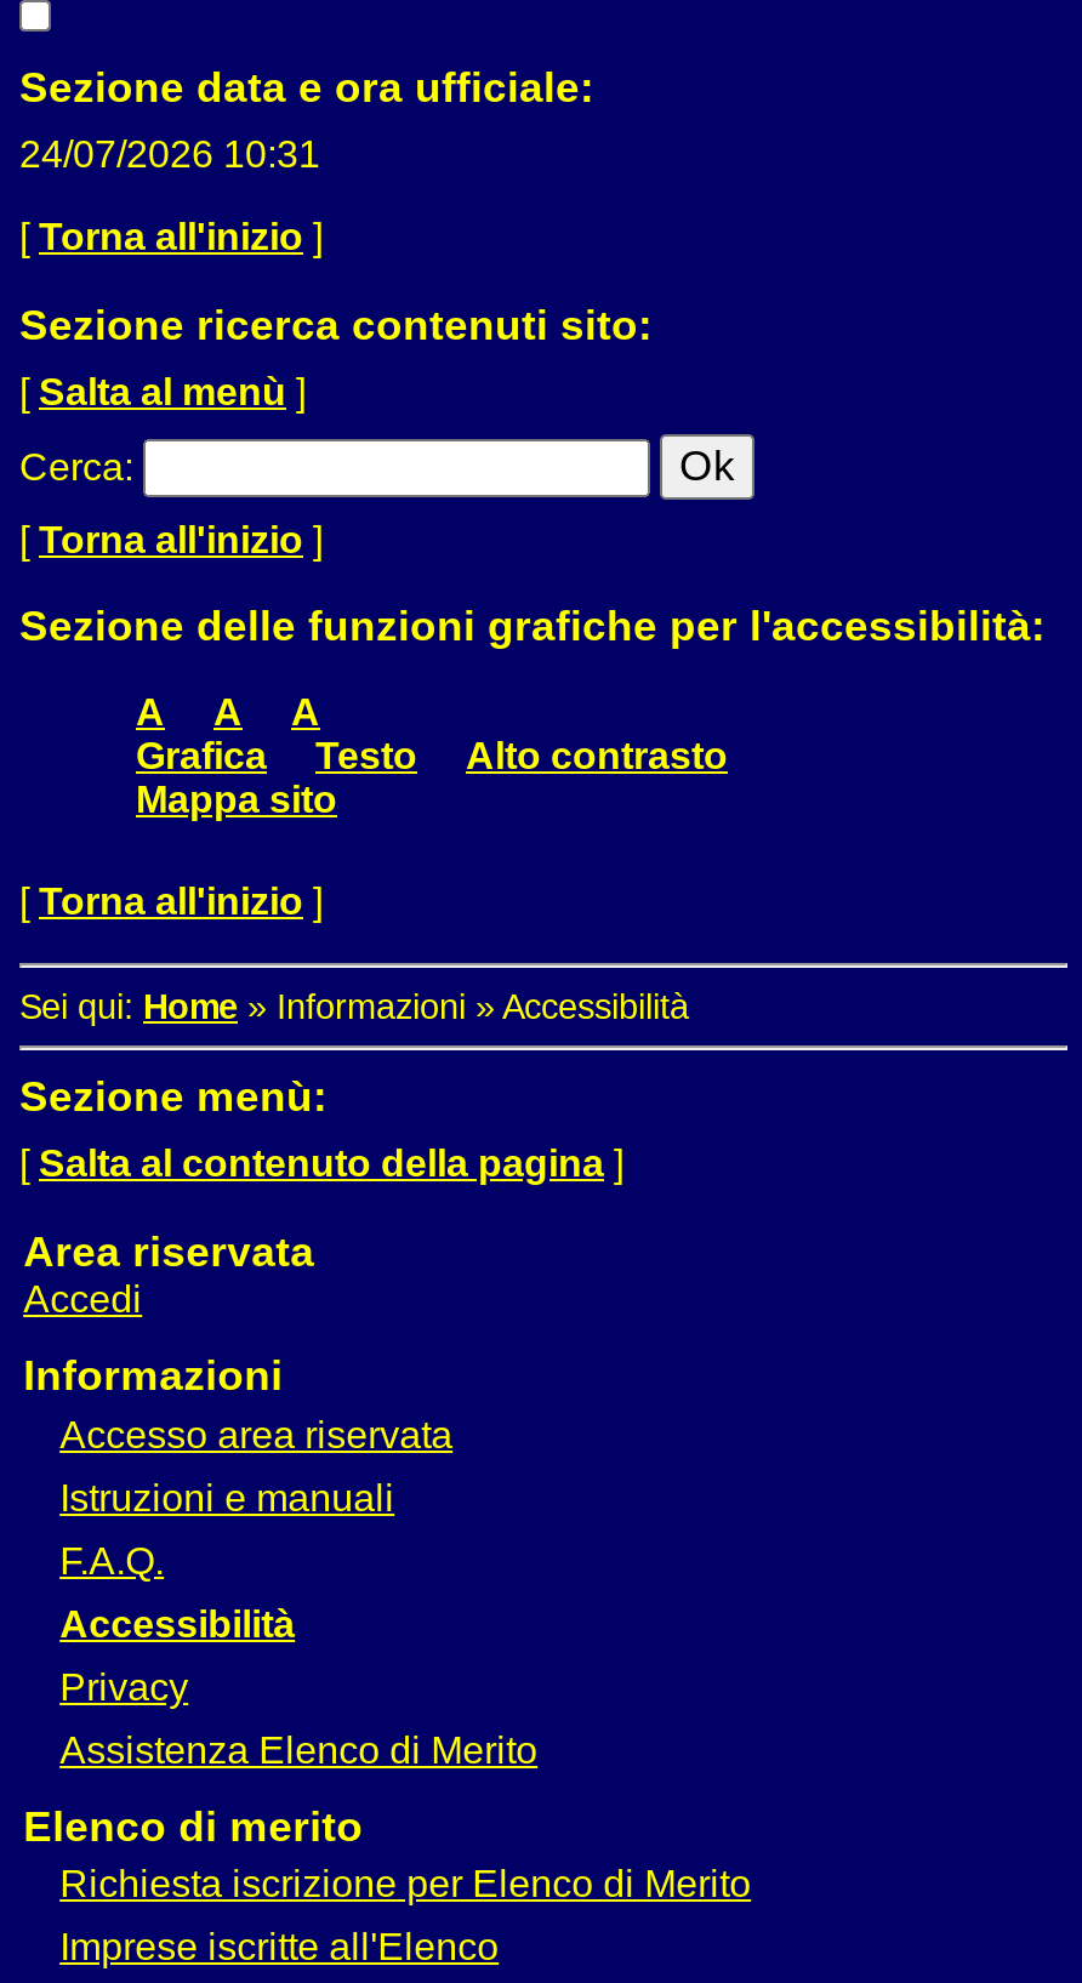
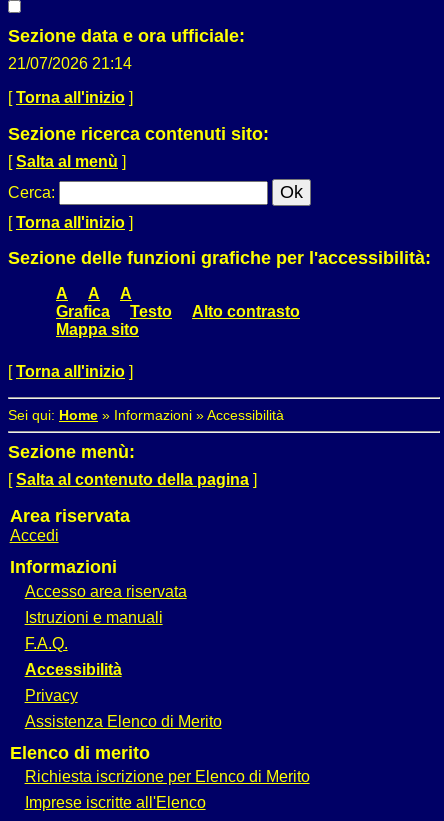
- 24/07/2026 10:31
+ 21/07/2026 21:14
